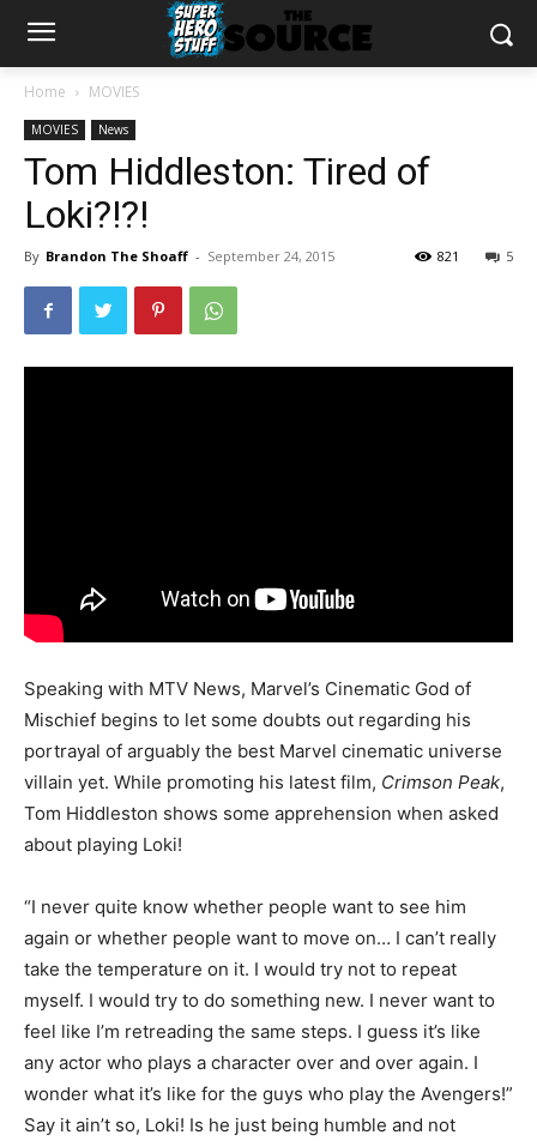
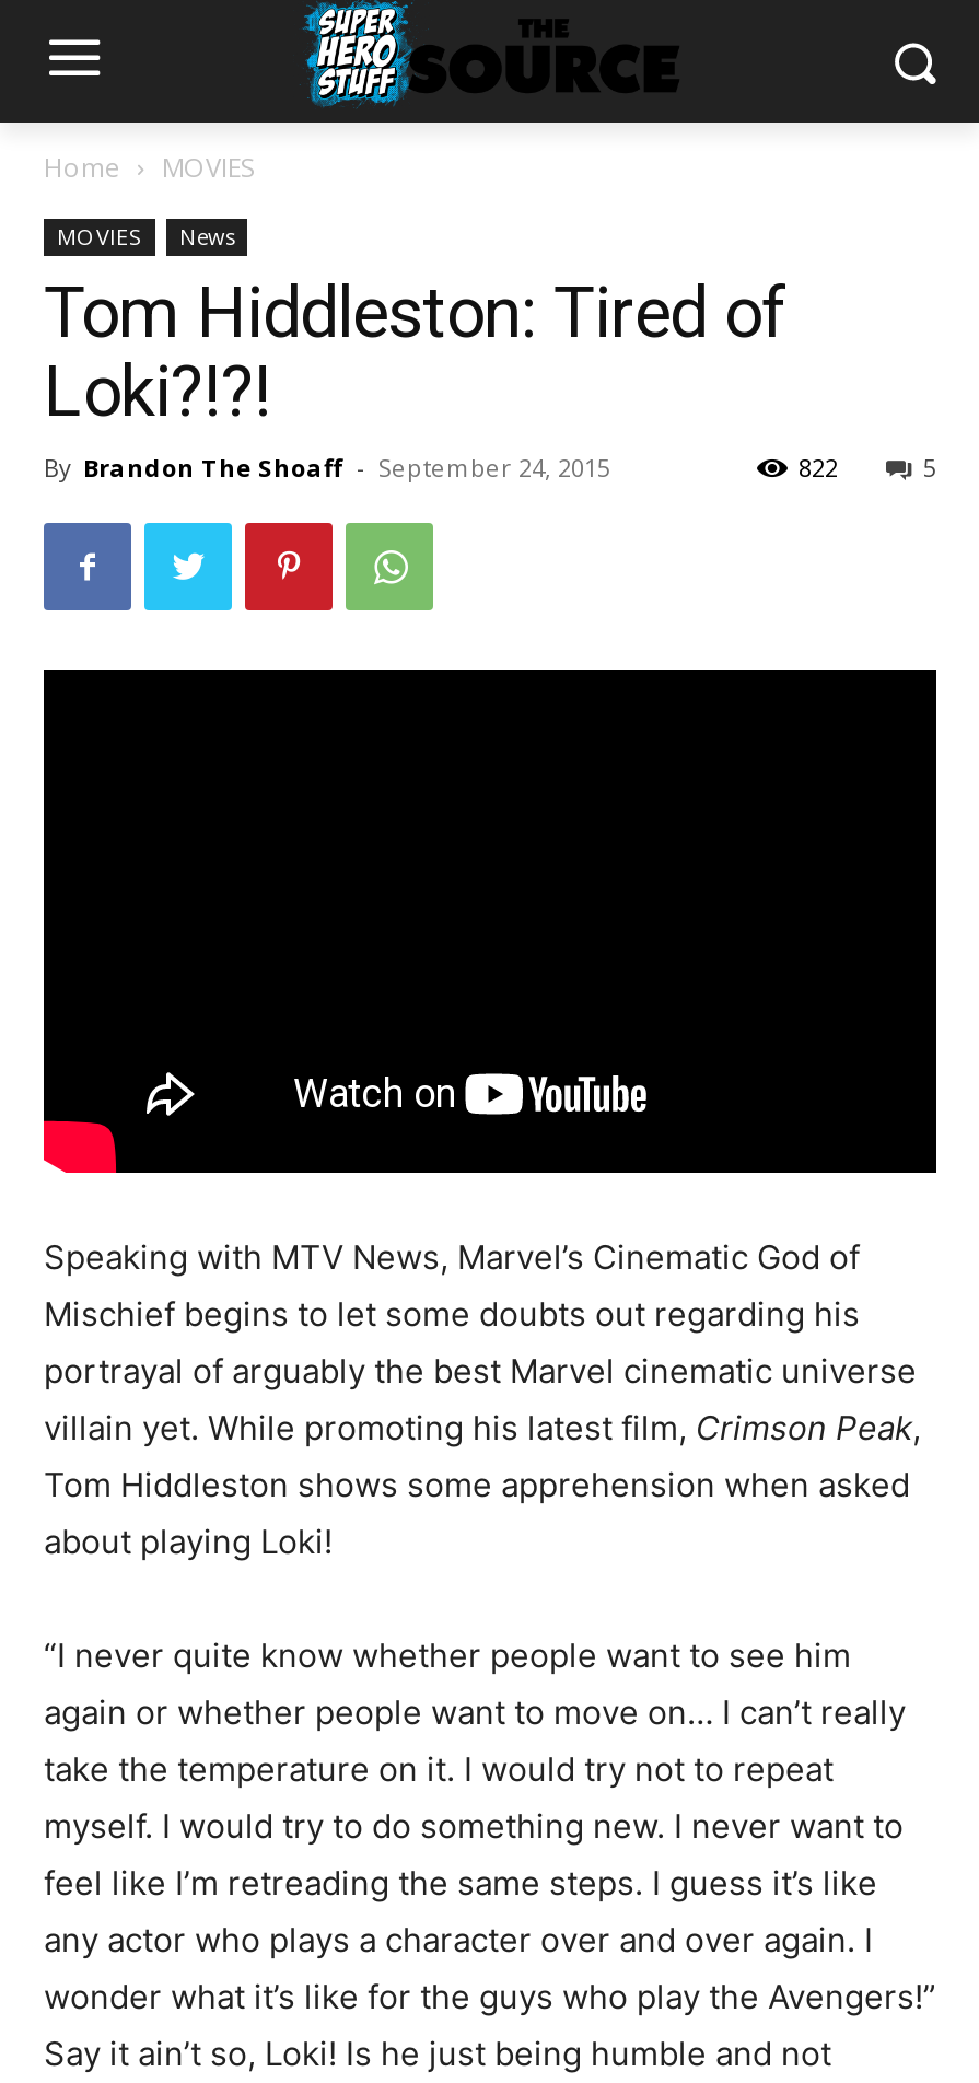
- 821
+ 822
